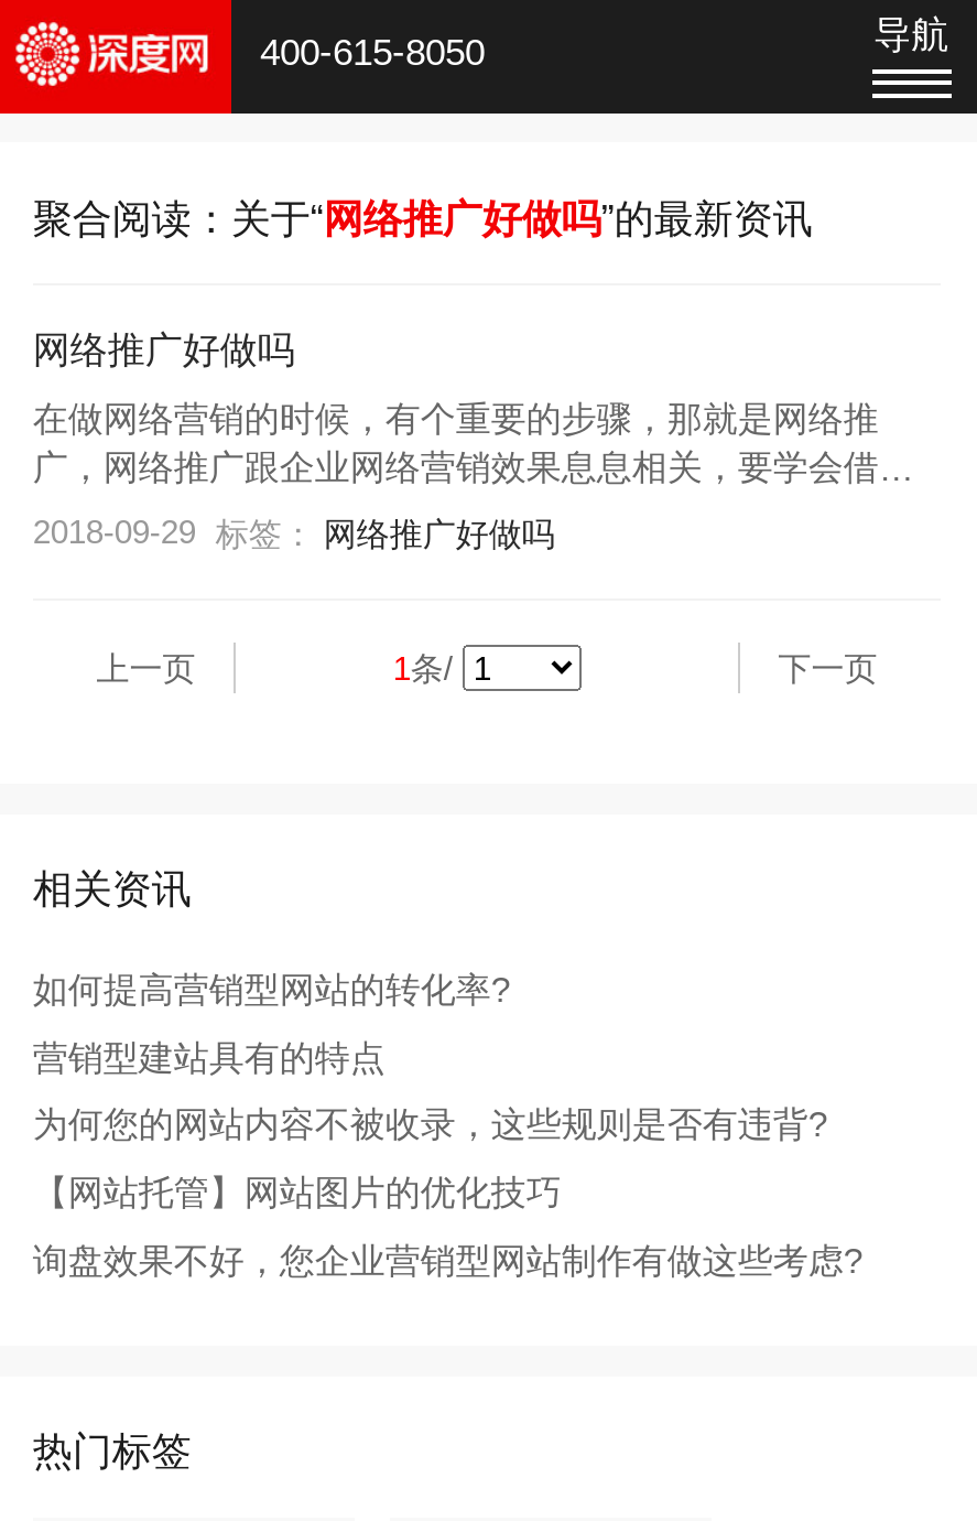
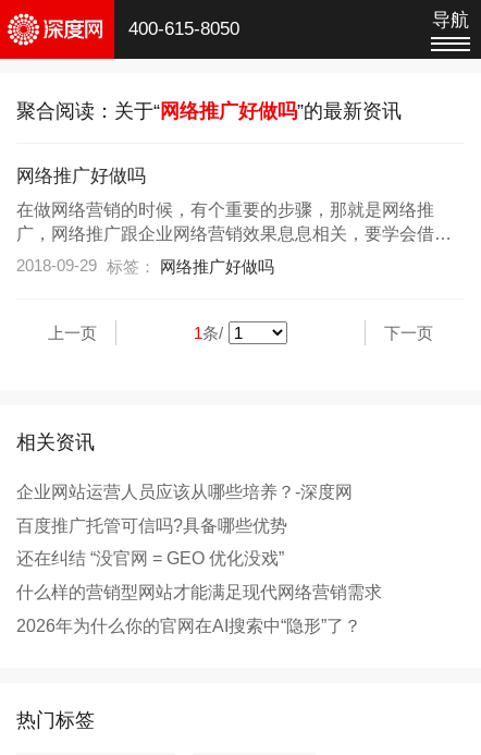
- 如何提高营销型网站的转化率?
+ 企业网站运营人员应该从哪些培养？-深度网

- 营销型建站具有的特点
+ 百度推广托管可信吗?具备哪些优势

- 为何您的网站内容不被收录，这些规则是否有违背?
+ 还在纠结 “没官网 = GEO 优化没戏”

- 【网站托管】网站图片的优化技巧
+ 什么样的营销型网站才能满足现代网络营销需求

- 询盘效果不好，您企业营销型网站制作有做这些考虑?
+ 2026年为什么你的官网在AI搜索中“隐形”了？
